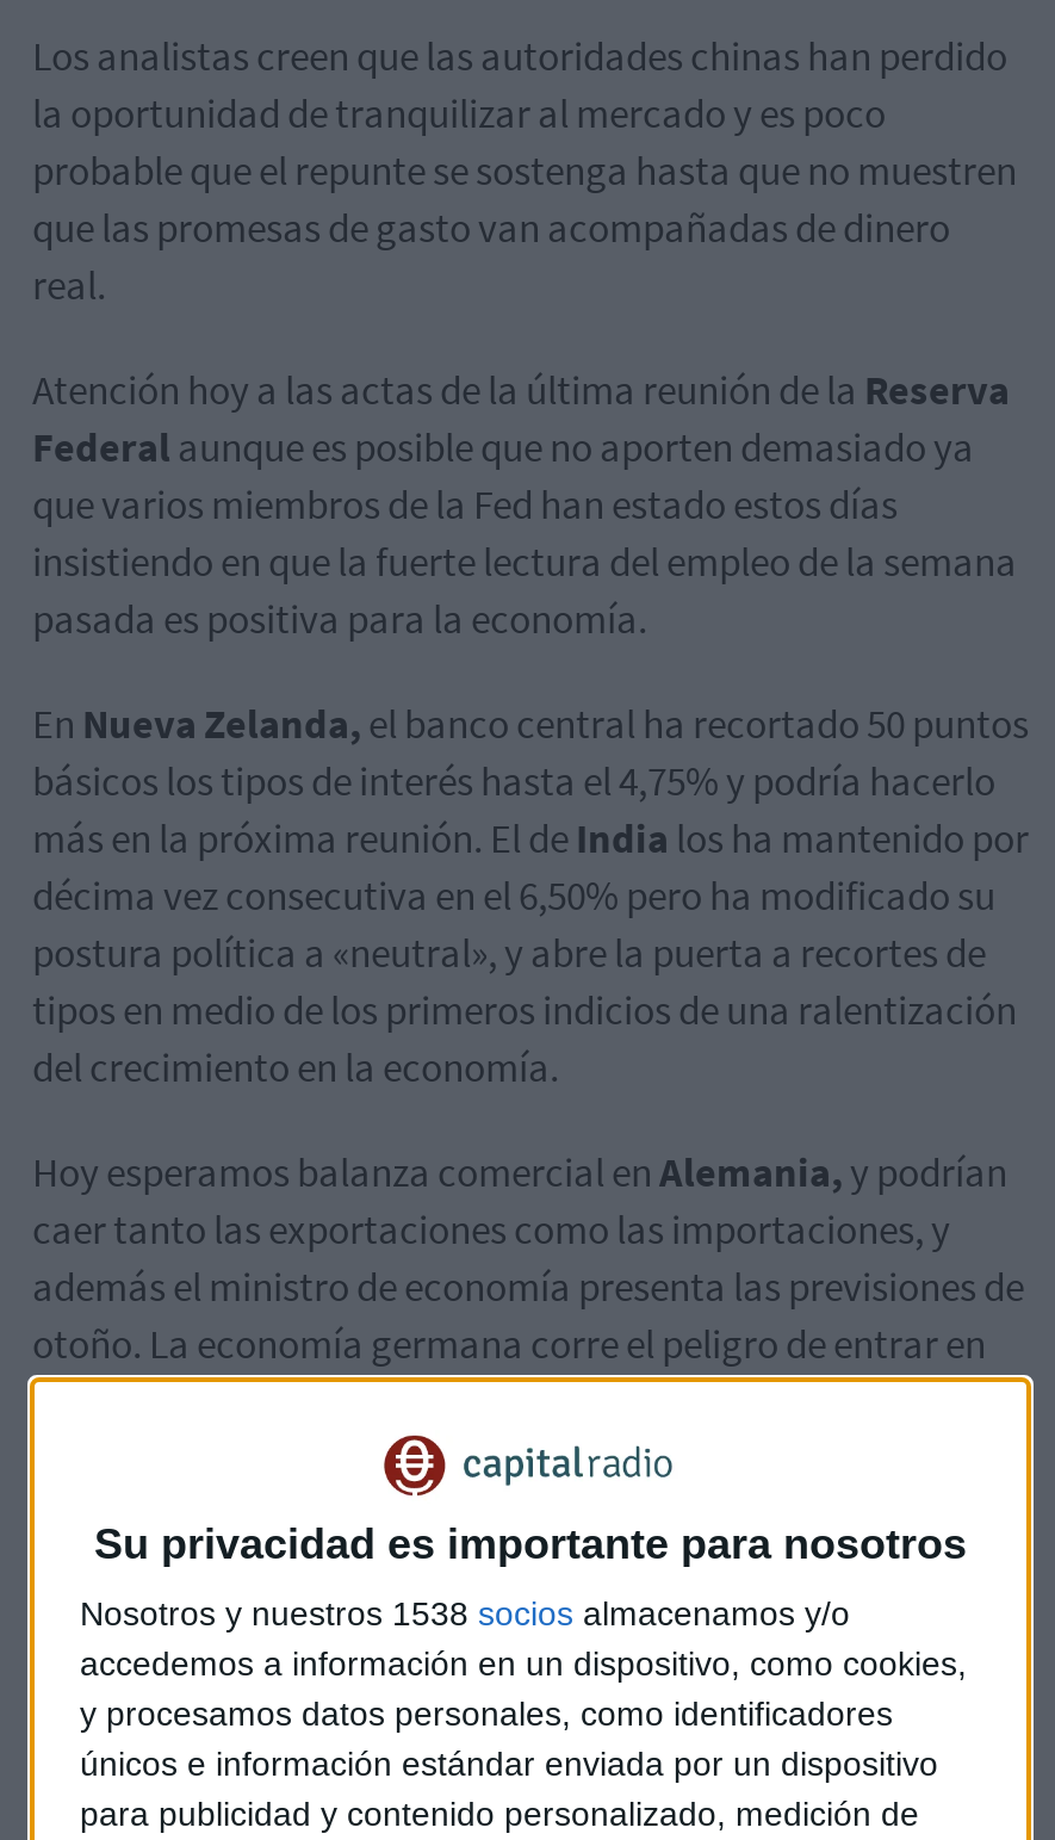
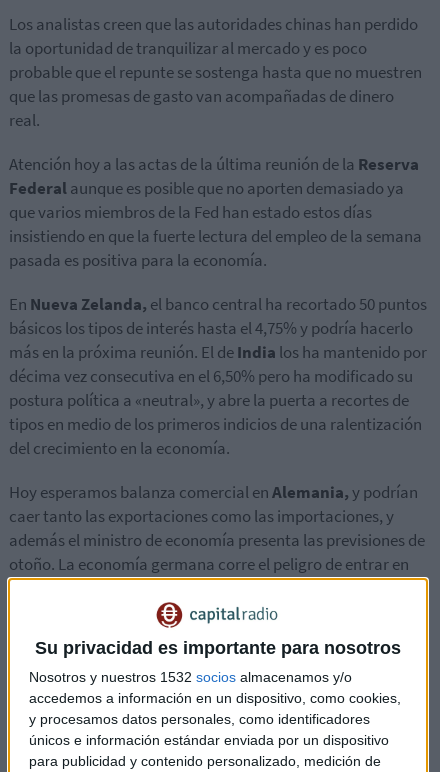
- Nosotros y nuestros 1538 socios almacenamos y/o
+ Nosotros y nuestros 1532 socios almacenamos y/o
